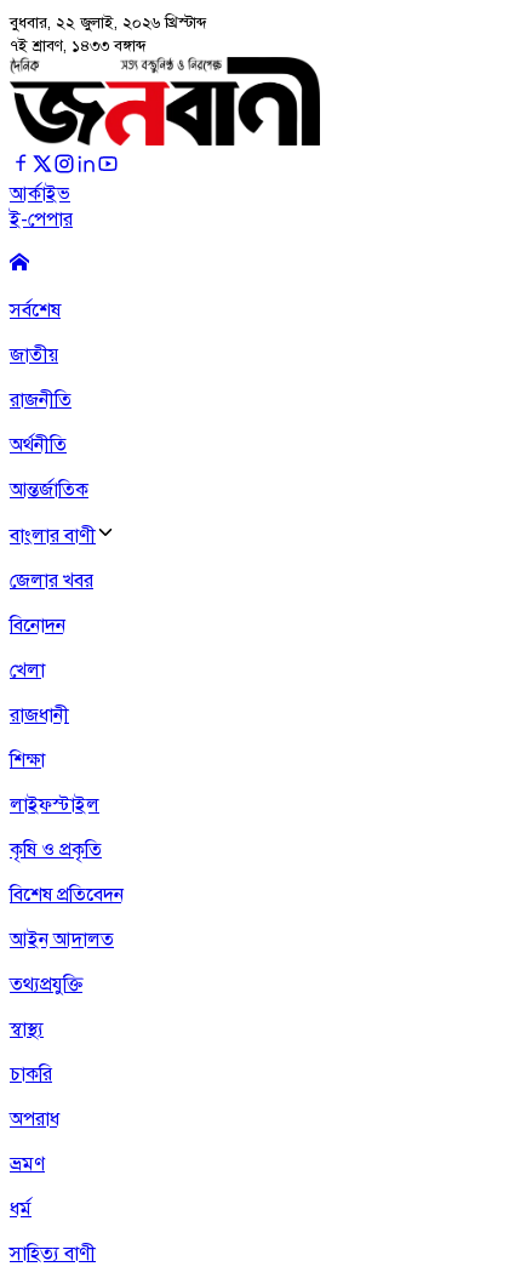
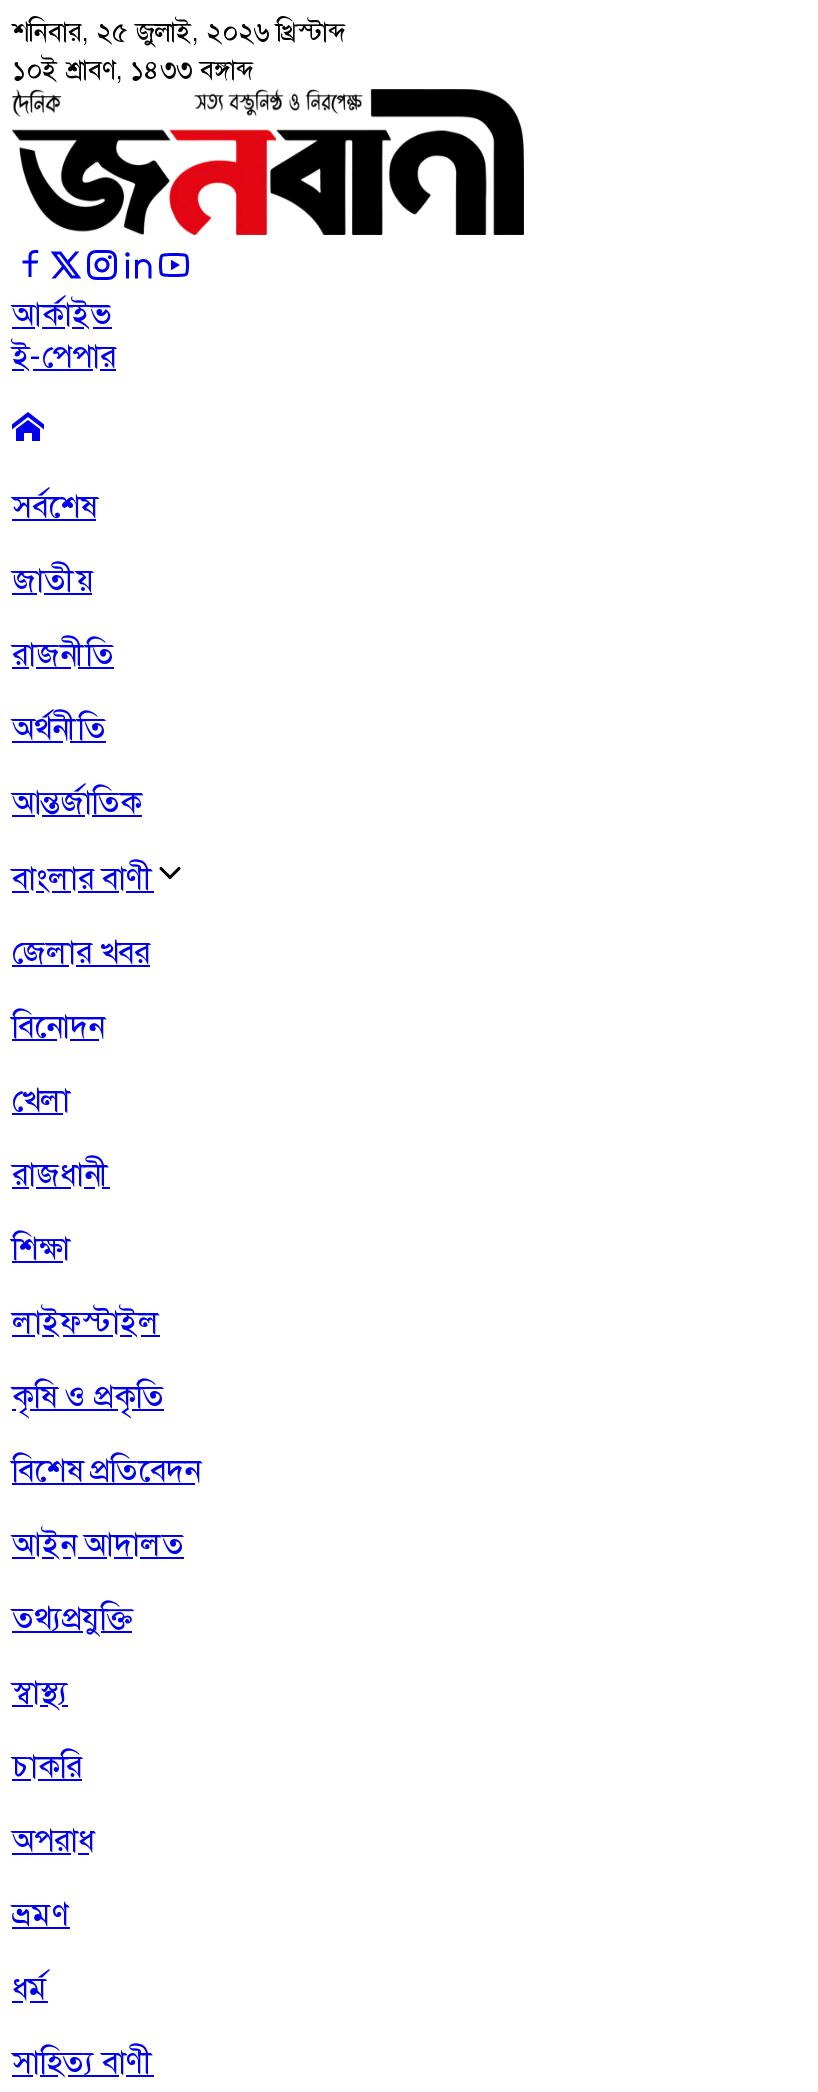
- বুধবার, ২২ জুলাই, ২০২৬ খ্রিস্টাব্দ
+ শনিবার, ২৫ জুলাই, ২০২৬ খ্রিস্টাব্দ

- ৭ই শ্রাবণ, ১৪৩৩ বঙ্গাব্দ
+ ১০ই শ্রাবণ, ১৪৩৩ বঙ্গাব্দ
